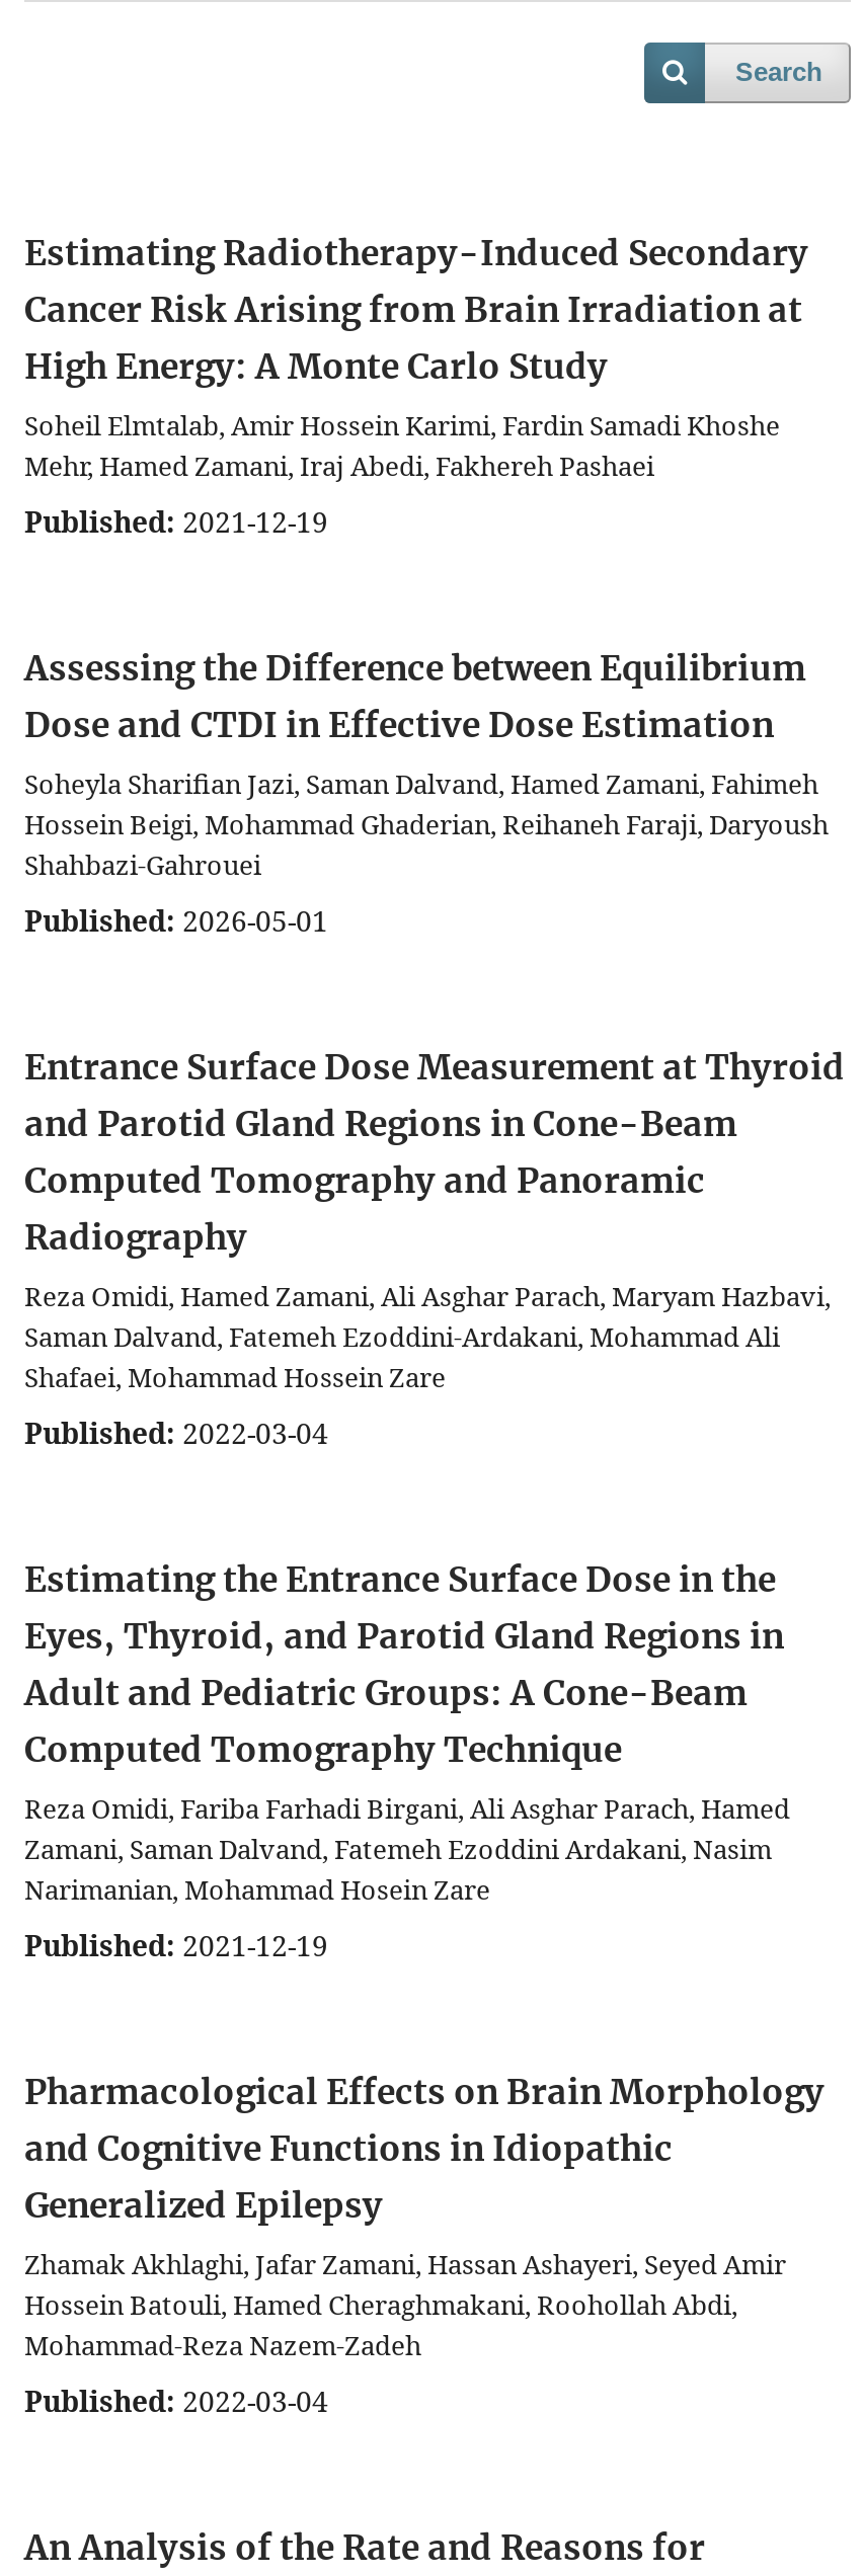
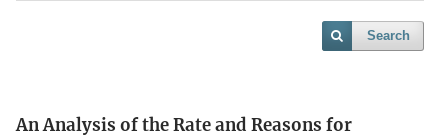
- Estimating Radiotherapy-Induced Secondary
- Cancer Risk Arising from Brain Irradiation at
- High Energy: A Monte Carlo Study
- Soheil Elmtalab, Amir Hossein Karimi, Fardin Samadi Khoshe
- Mehr, Hamed Zamani, Iraj Abedi, Fakhereh Pashaei
- Published: 2021-12-19
- Assessing the Difference between Equilibrium
- Dose and CTDI in Effective Dose Estimation
- Soheyla Sharifian Jazi, Saman Dalvand, Hamed Zamani, Fahimeh
- Hossein Beigi, Mohammad Ghaderian, Reihaneh Faraji, Daryoush
- Shahbazi-Gahrouei
- Published: 2026-05-01
- Entrance Surface Dose Measurement at Thyroid
- and Parotid Gland Regions in Cone-Beam
- Computed Tomography and Panoramic
- Radiography
- Reza Omidi, Hamed Zamani, Ali Asghar Parach, Maryam Hazbavi,
- Saman Dalvand, Fatemeh Ezoddini-Ardakani, Mohammad Ali
- Shafaei, Mohammad Hossein Zare
- Published: 2022-03-04
- Estimating the Entrance Surface Dose in the
- Eyes, Thyroid, and Parotid Gland Regions in
- Adult and Pediatric Groups: A Cone-Beam
- Computed Tomography Technique
- Reza Omidi, Fariba Farhadi Birgani, Ali Asghar Parach, Hamed
- Zamani, Saman Dalvand, Fatemeh Ezoddini Ardakani, Nasim
- Narimanian, Mohammad Hosein Zare
- Published: 2021-12-19
- Pharmacological Effects on Brain Morphology
- and Cognitive Functions in Idiopathic
- Generalized Epilepsy
- Zhamak Akhlaghi, Jafar Zamani, Hassan Ashayeri, Seyed Amir
- Hossein Batouli, Hamed Cheraghmakani, Roohollah Abdi,
- Mohammad-Reza Nazem-Zadeh
- Published: 2022-03-04
